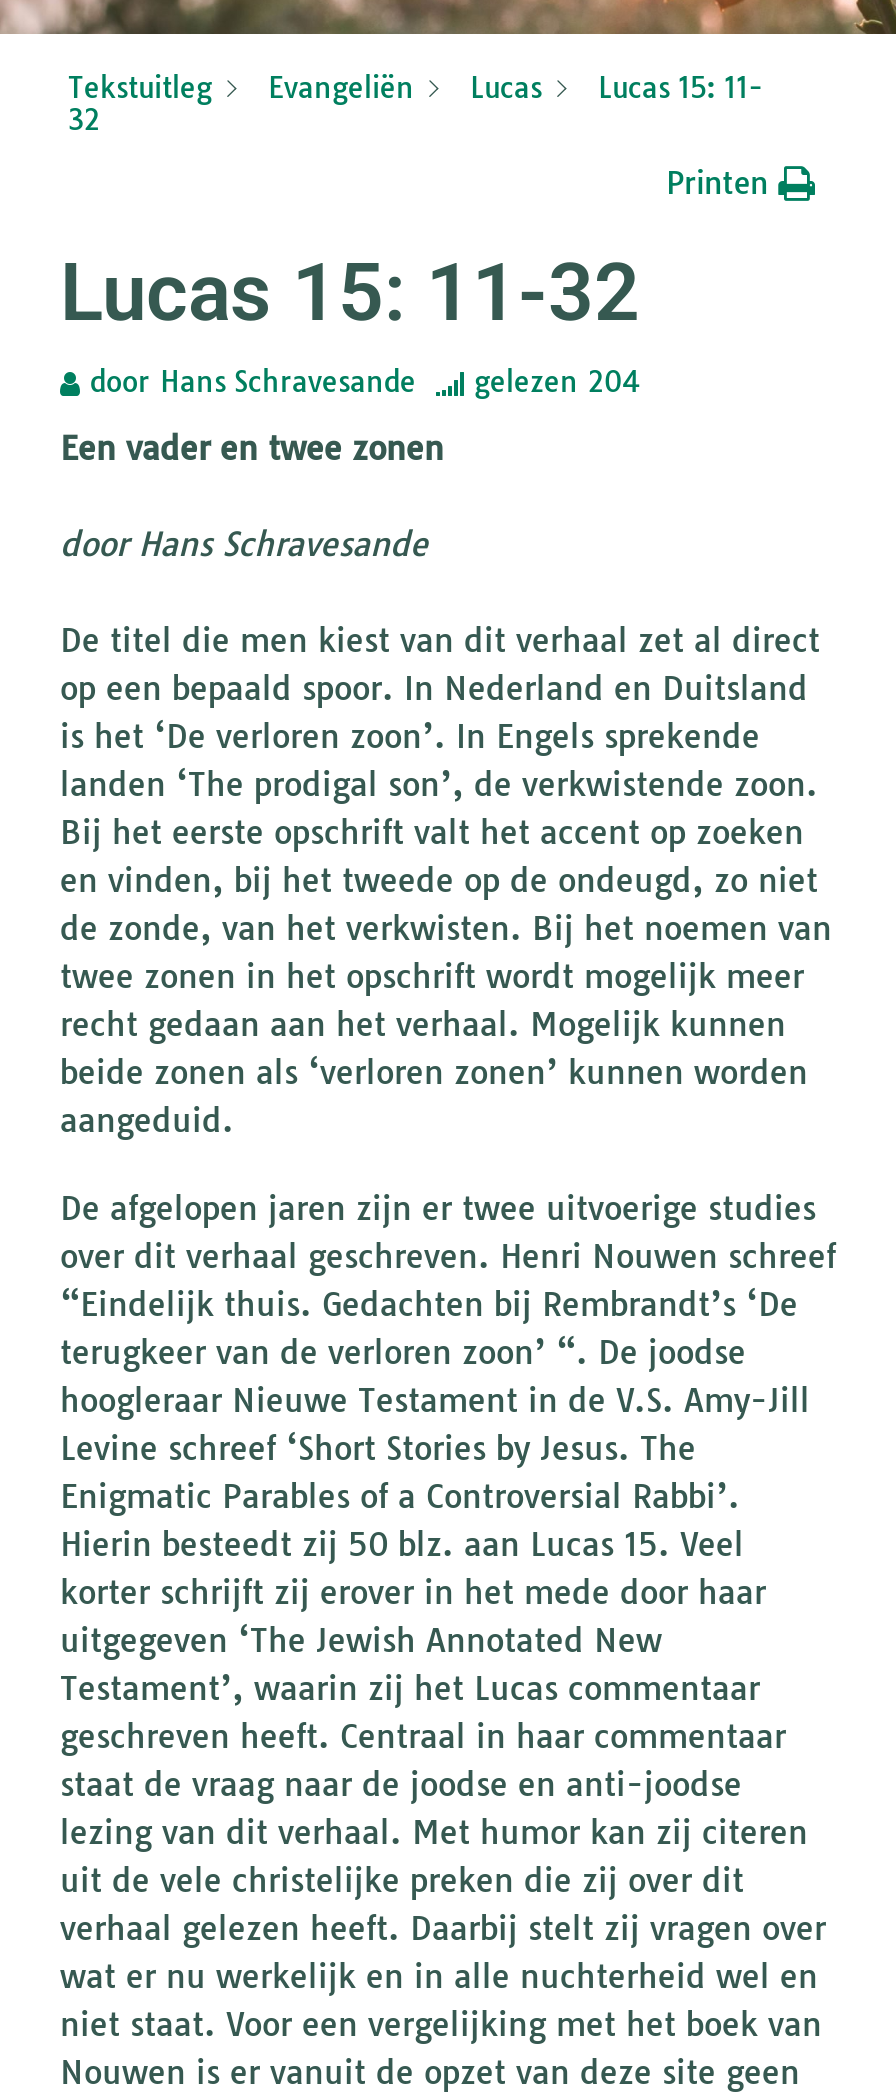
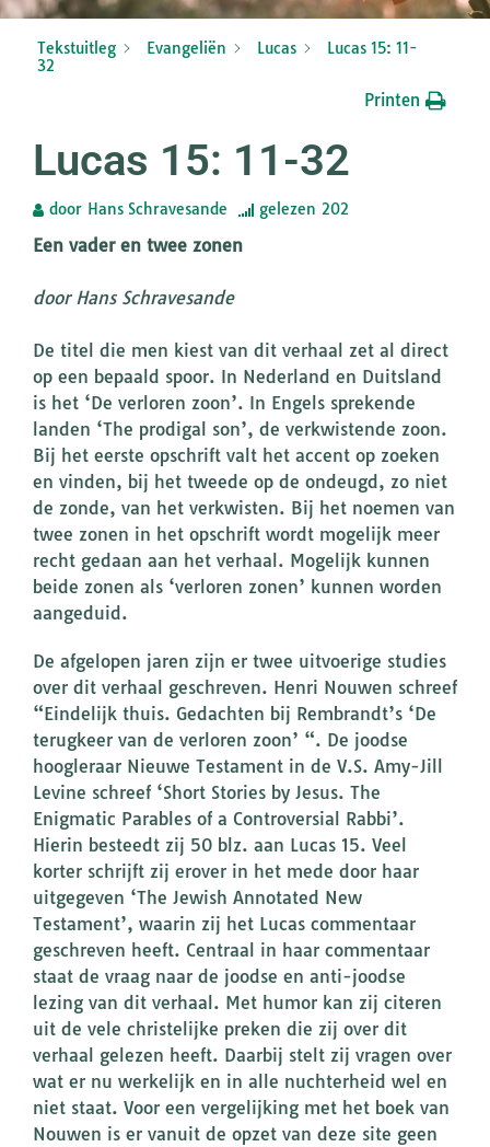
- door Hans Schravesande gelezen 204
+ door Hans Schravesande gelezen 202
